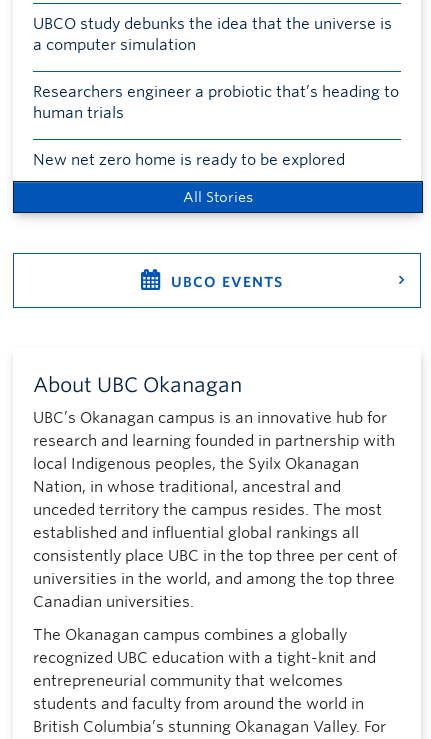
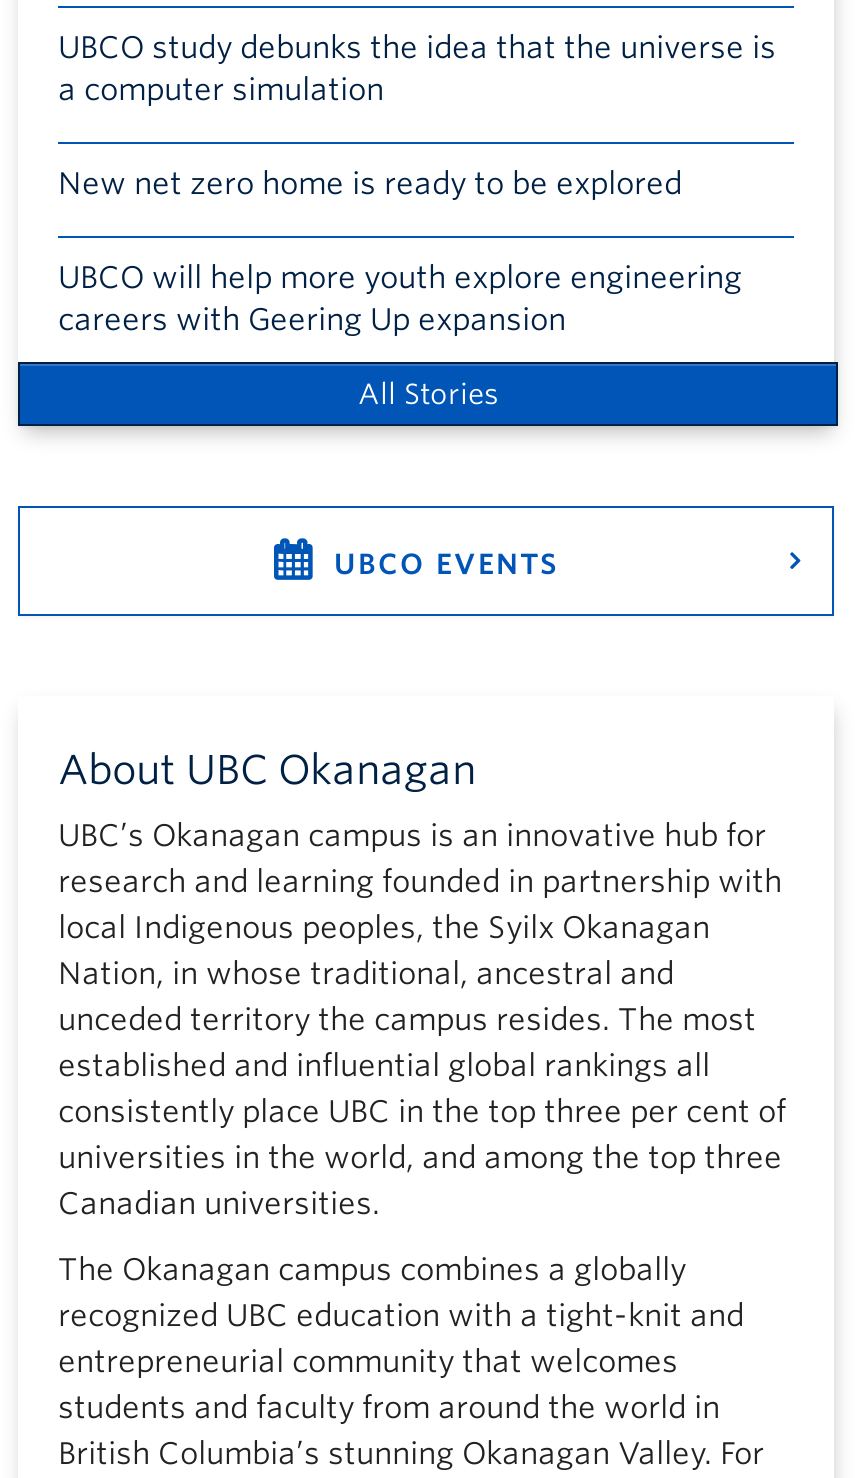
- Researchers engineer a probiotic that’s heading to
- human trials

moved up: New net zero home is ready to be explored

+ UBCO will help more youth explore engineering
+ careers with Geering Up expansion
